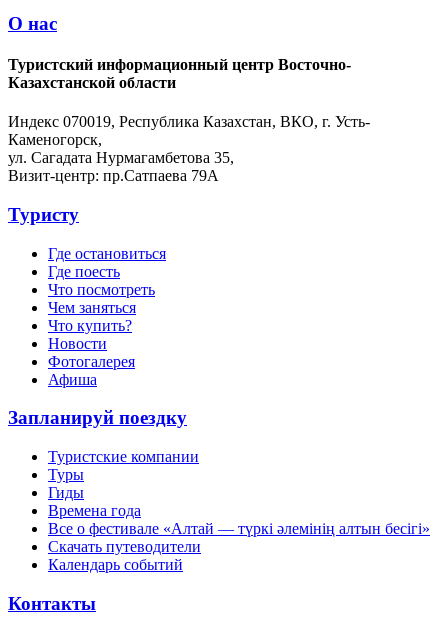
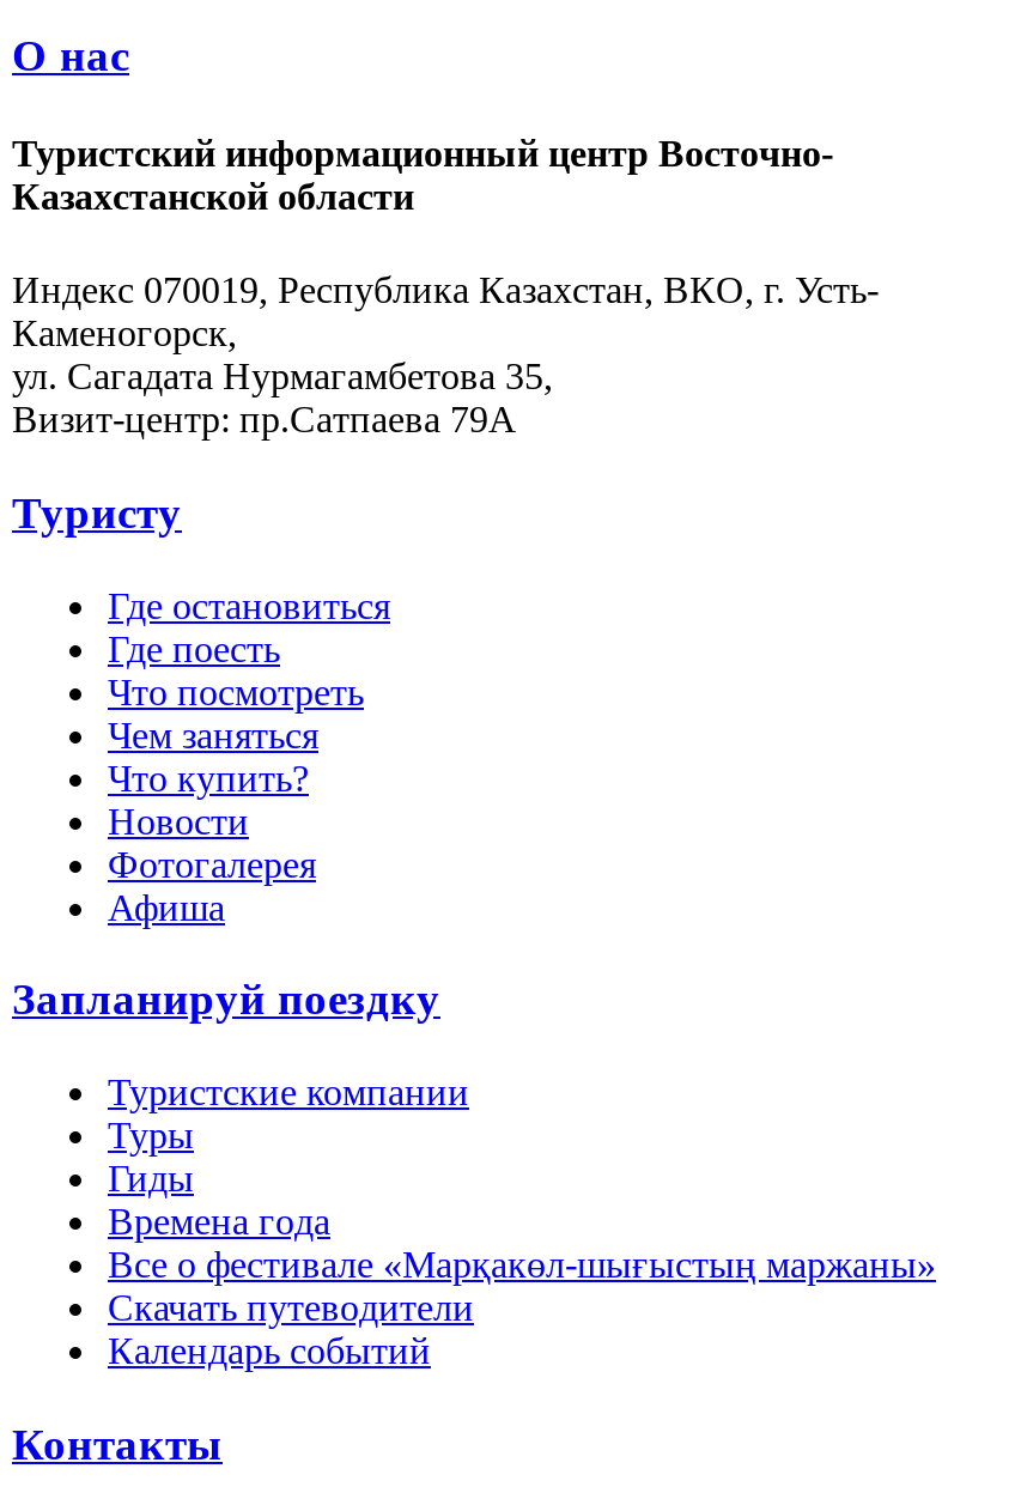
- Все о фестивале «Алтай — түркі әлемінің алтын бесігі»
+ Все о фестивале «Марқакөл-шығыстың маржаны»
